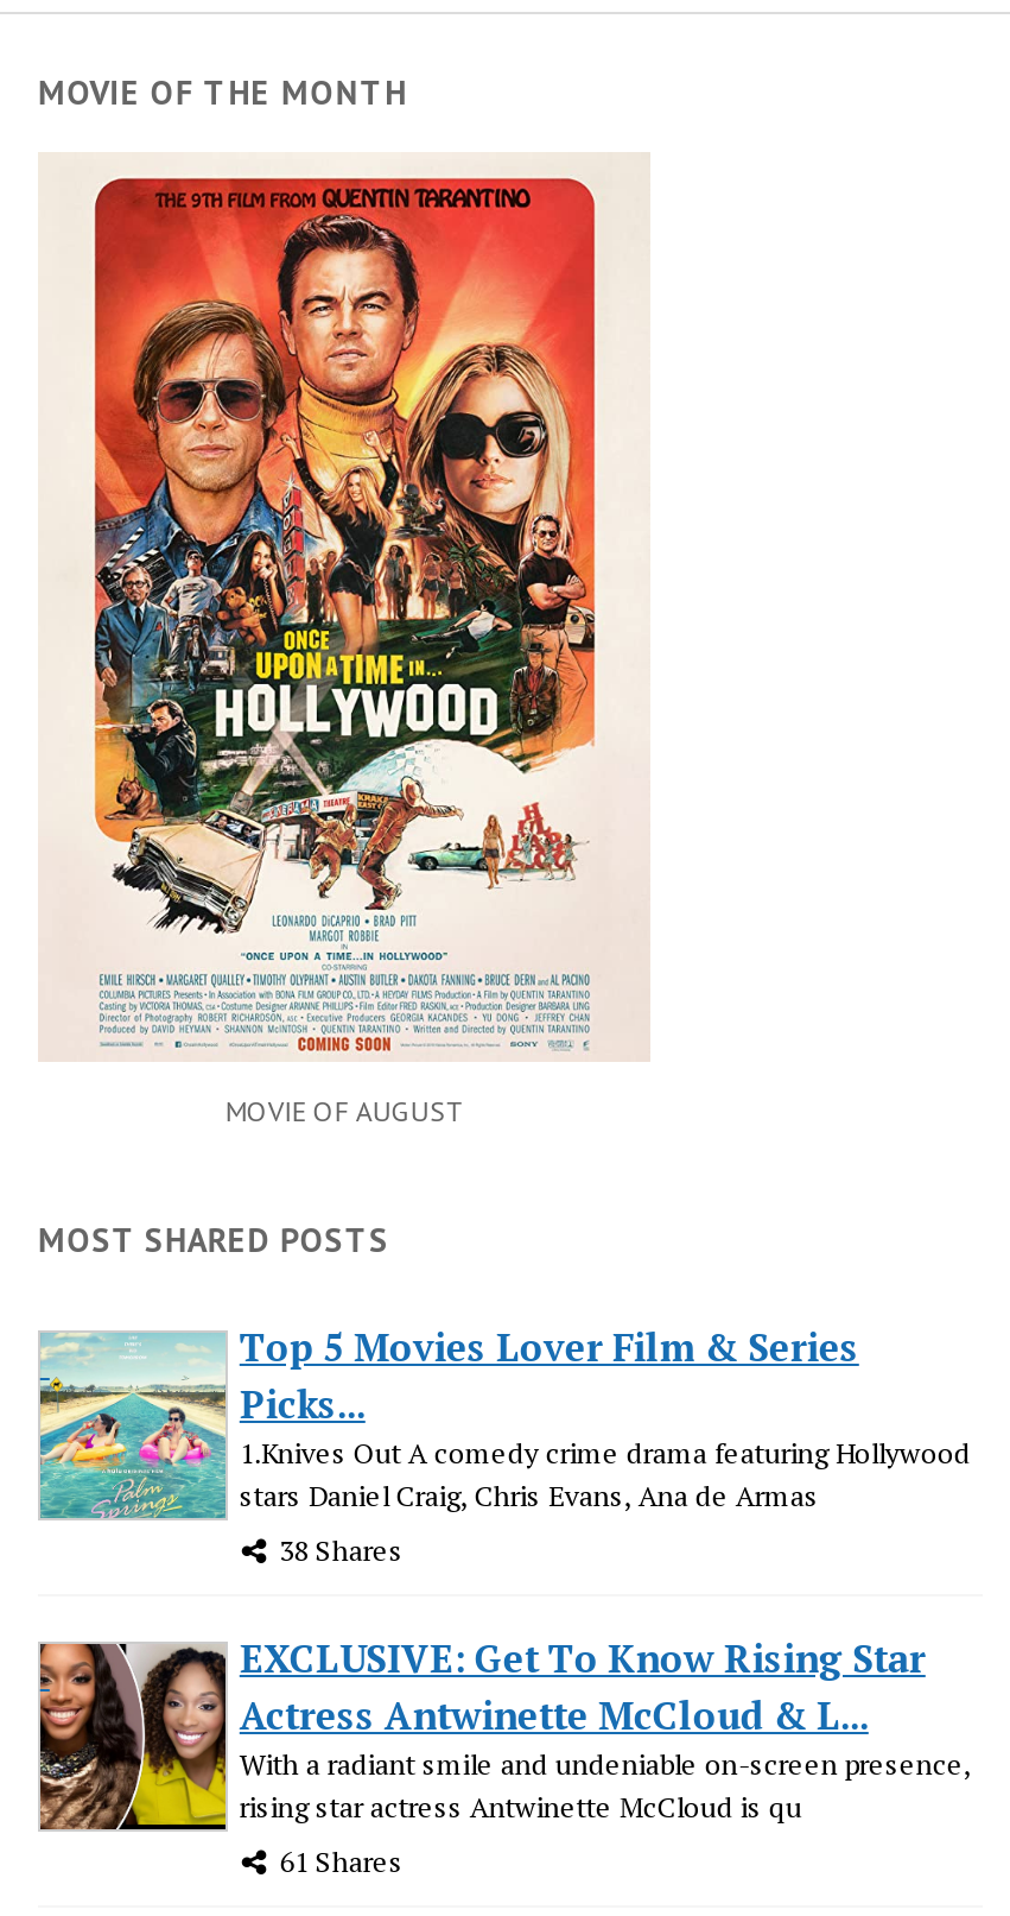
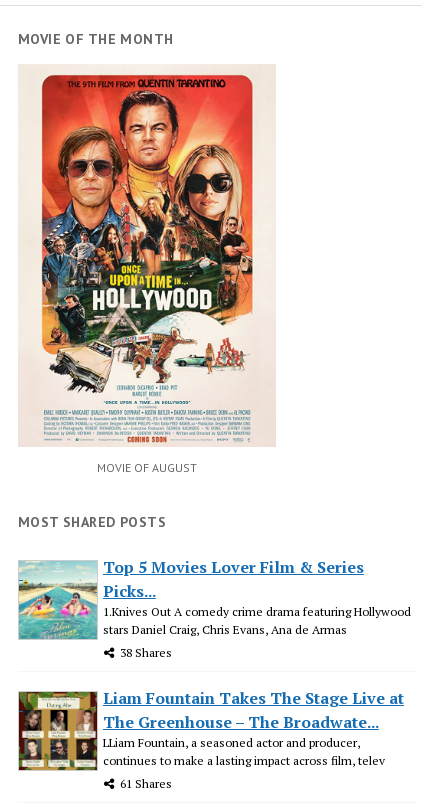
- [image]
- EXCLUSIVE: Get To Know Rising Star
- Actress Antwinette McCloud & L...
- With a radiant smile and undeniable on-screen presence,
- rising star actress Antwinette McCloud is qu
+ [image]
+ Liam Fountain Takes The Stage Live at
+ The Greenhouse – The Broadwate...
+ LLiam Fountain, a seasoned actor and producer,
+ continues to make a lasting impact across film, telev
